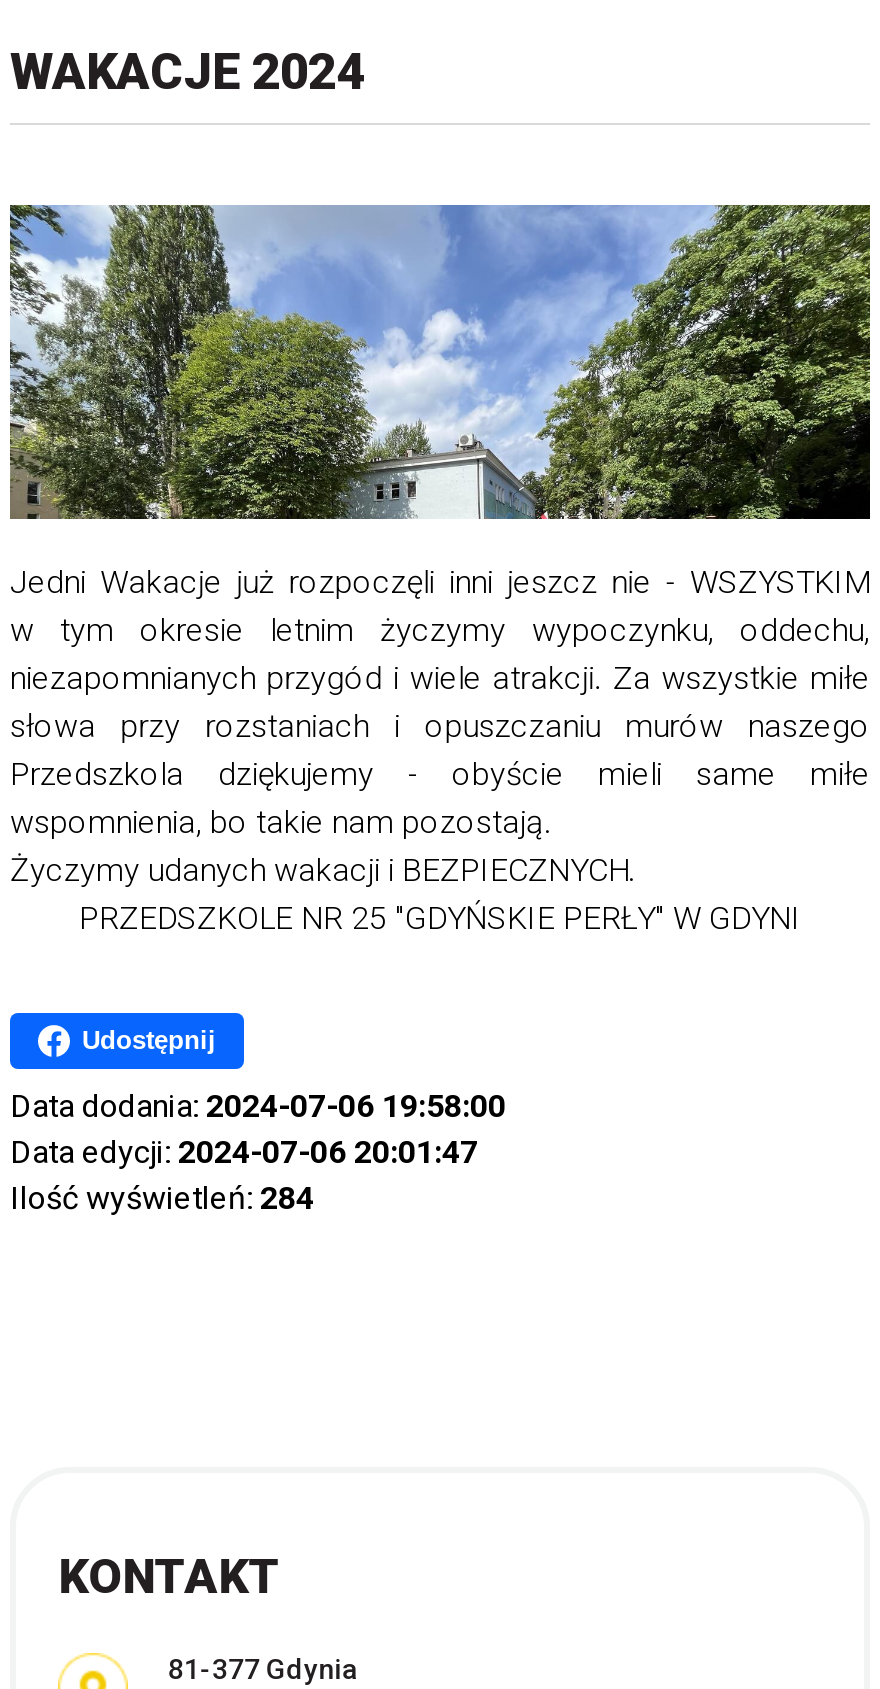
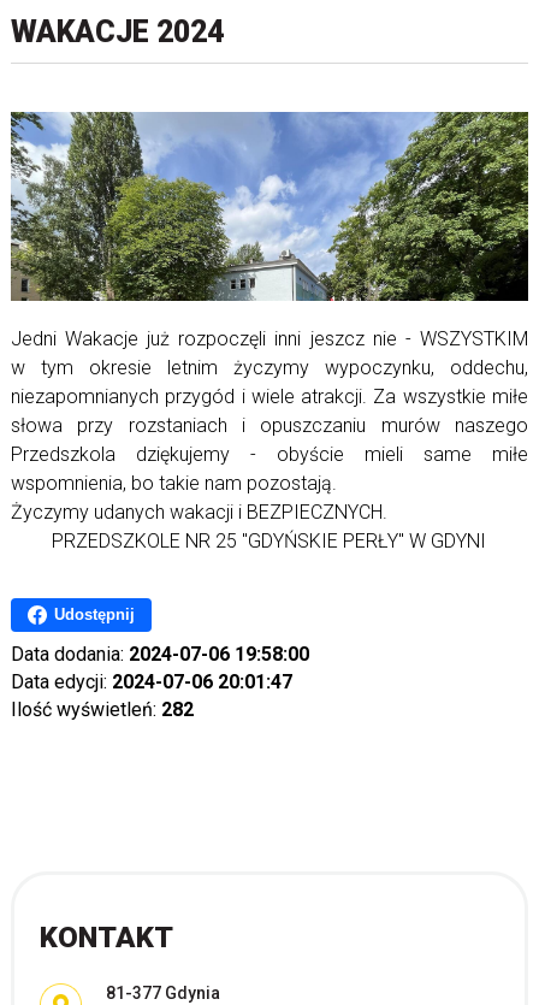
- Ilość wyświetleń: 284
+ Ilość wyświetleń: 282
